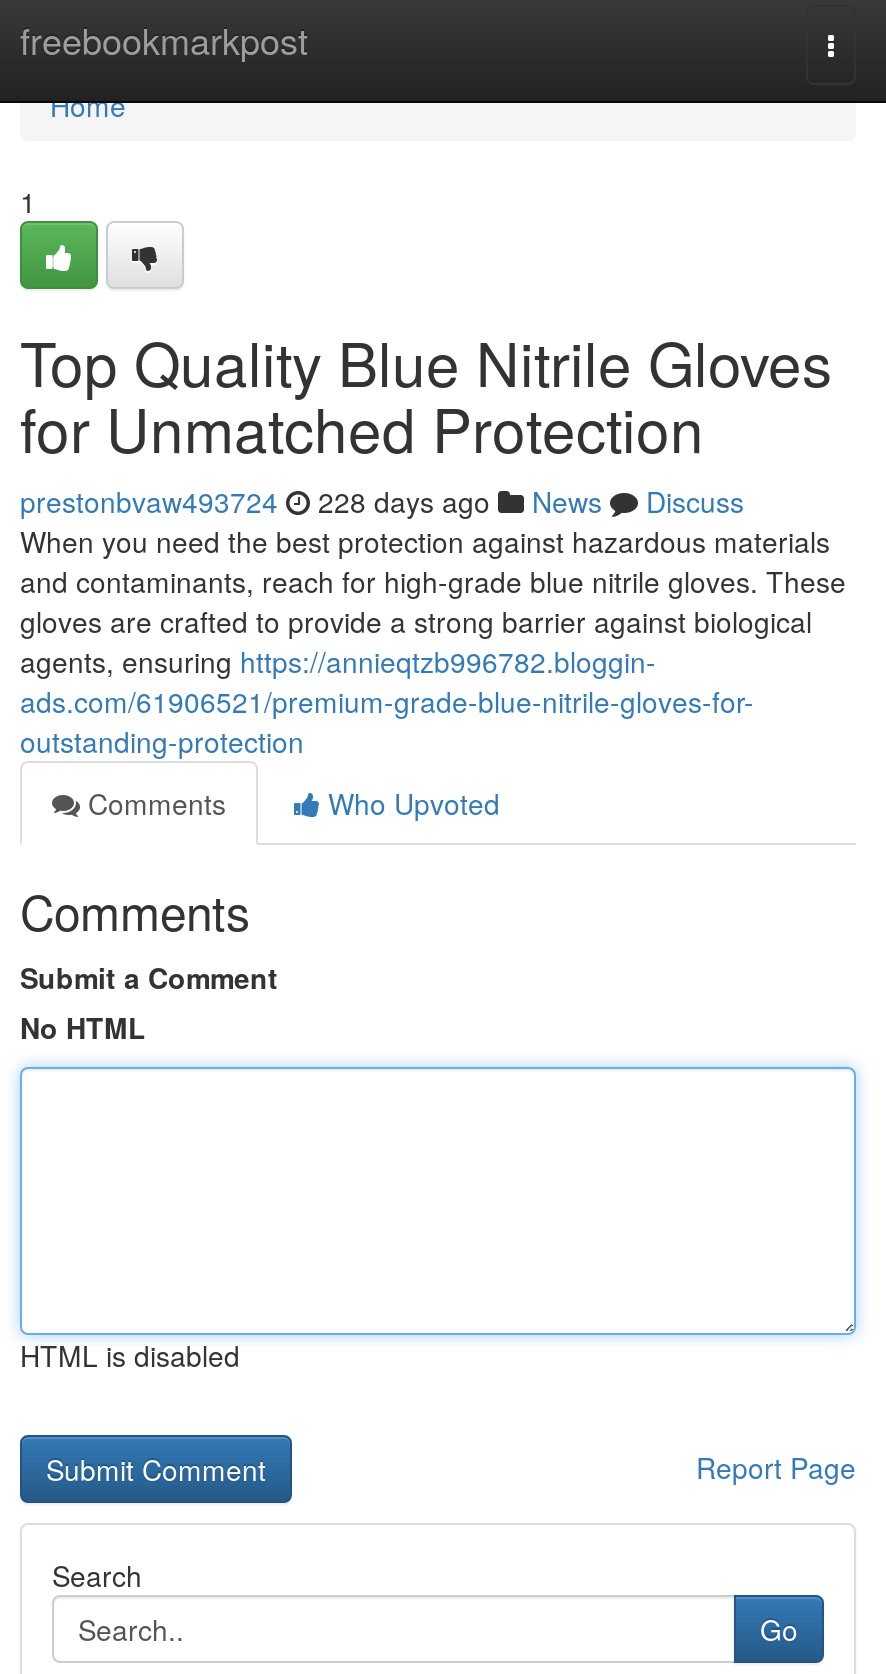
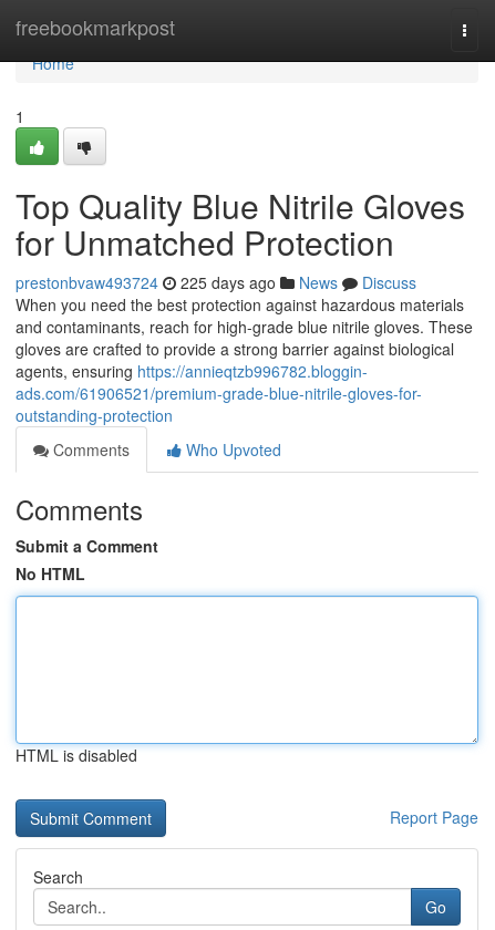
- prestonbvaw493724 228 days ago News Discuss
+ prestonbvaw493724 225 days ago News Discuss
